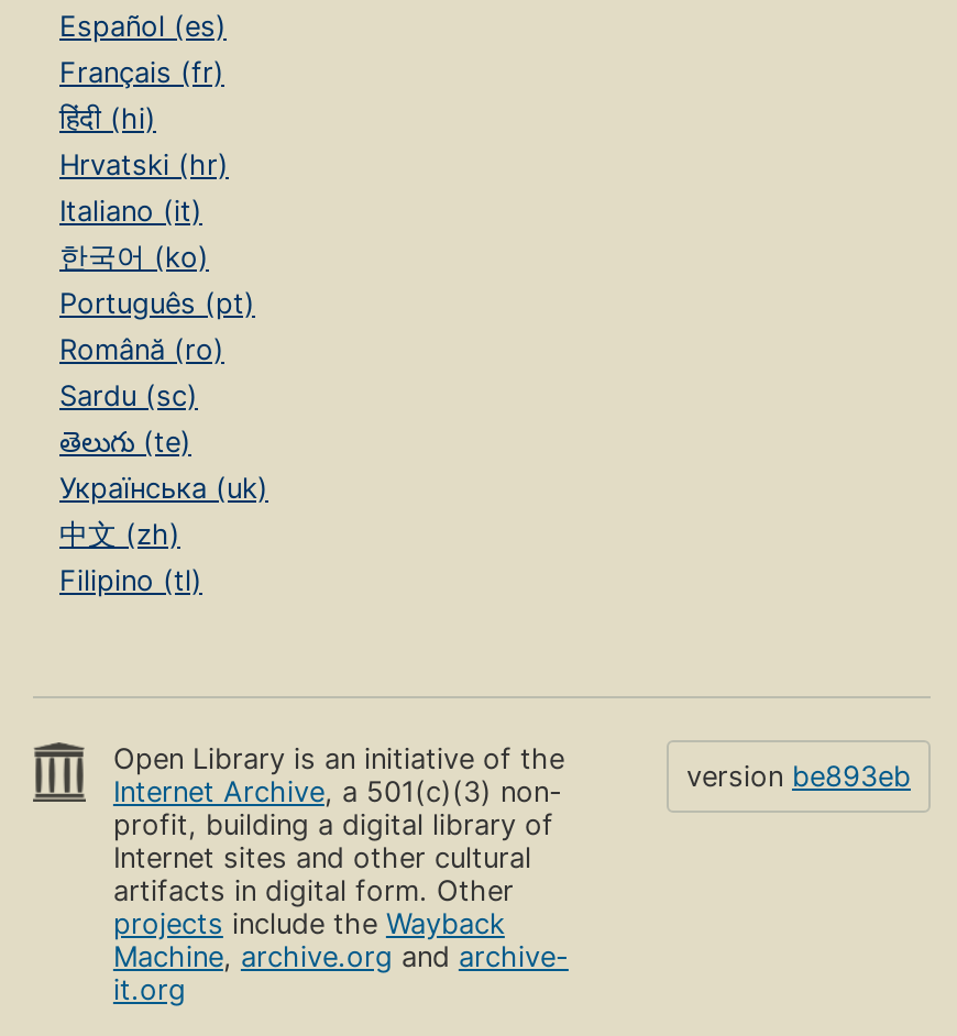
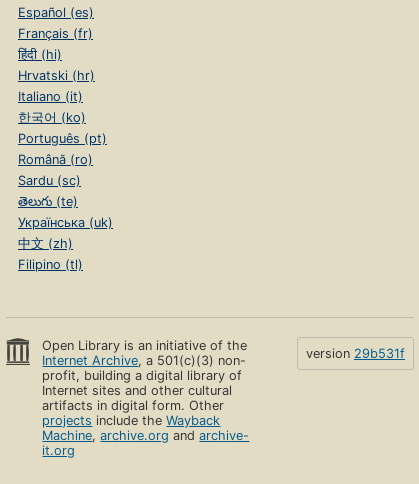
- version be893eb
+ version 29b531f
